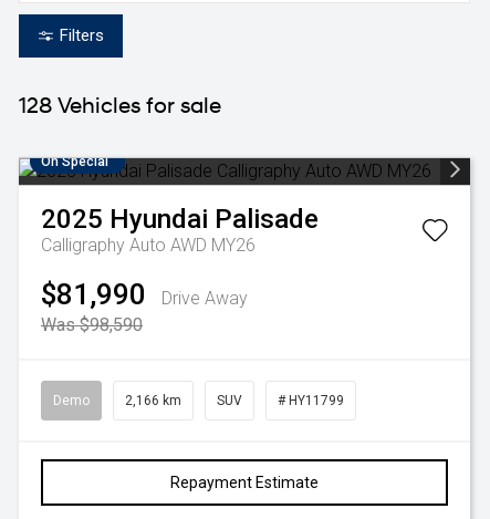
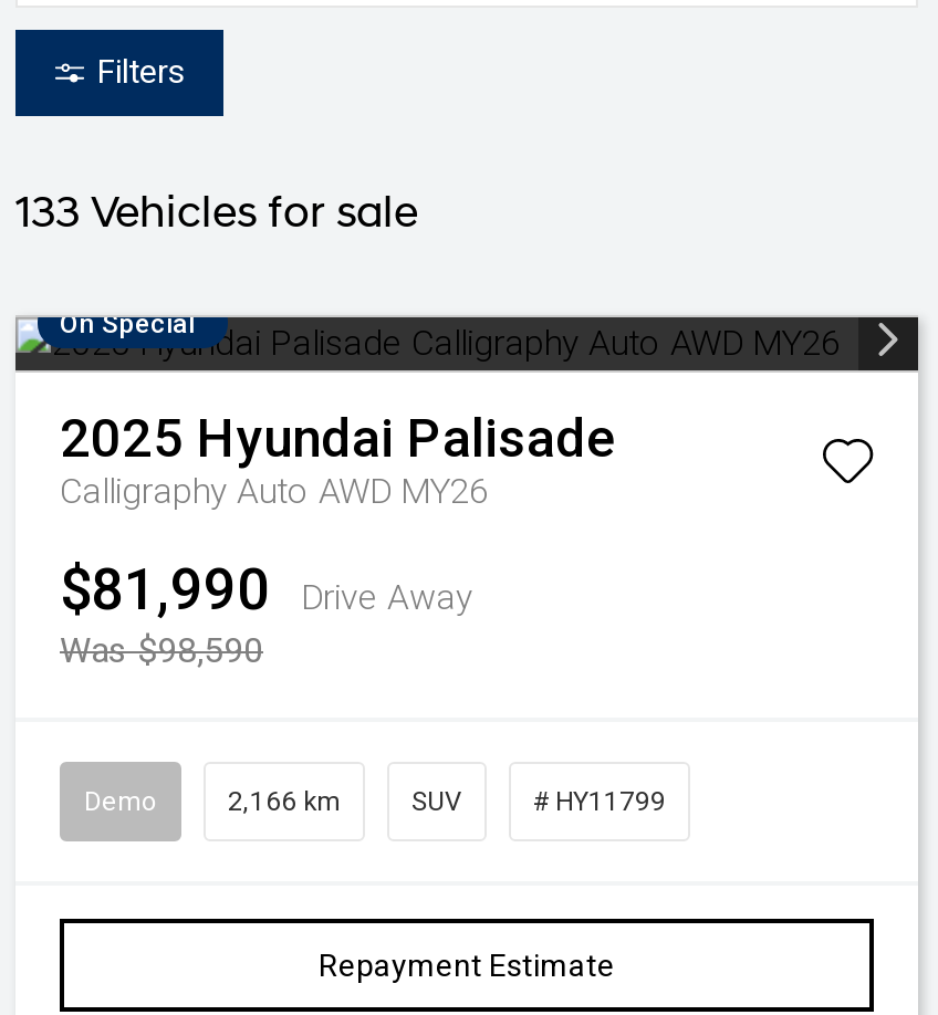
- 128 Vehicles for sale
+ 133 Vehicles for sale
